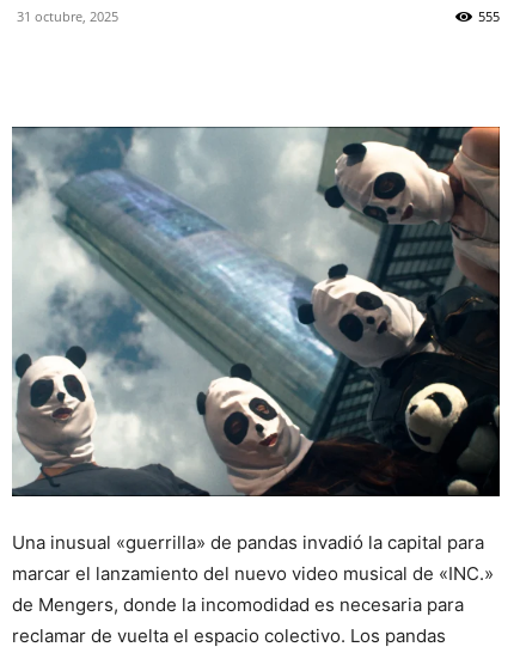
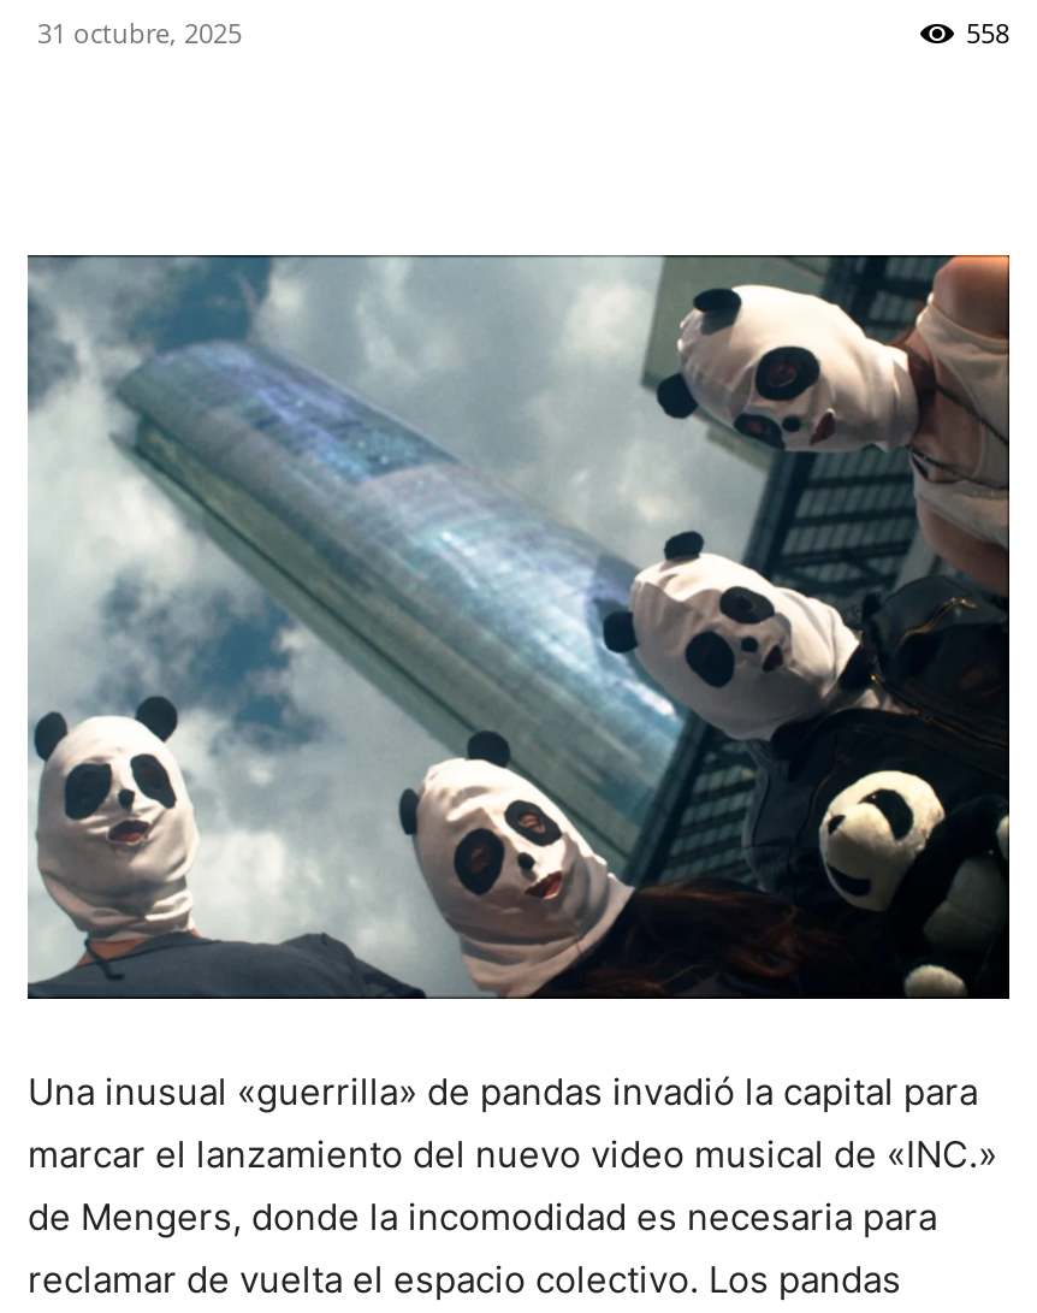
- 555
+ 558
